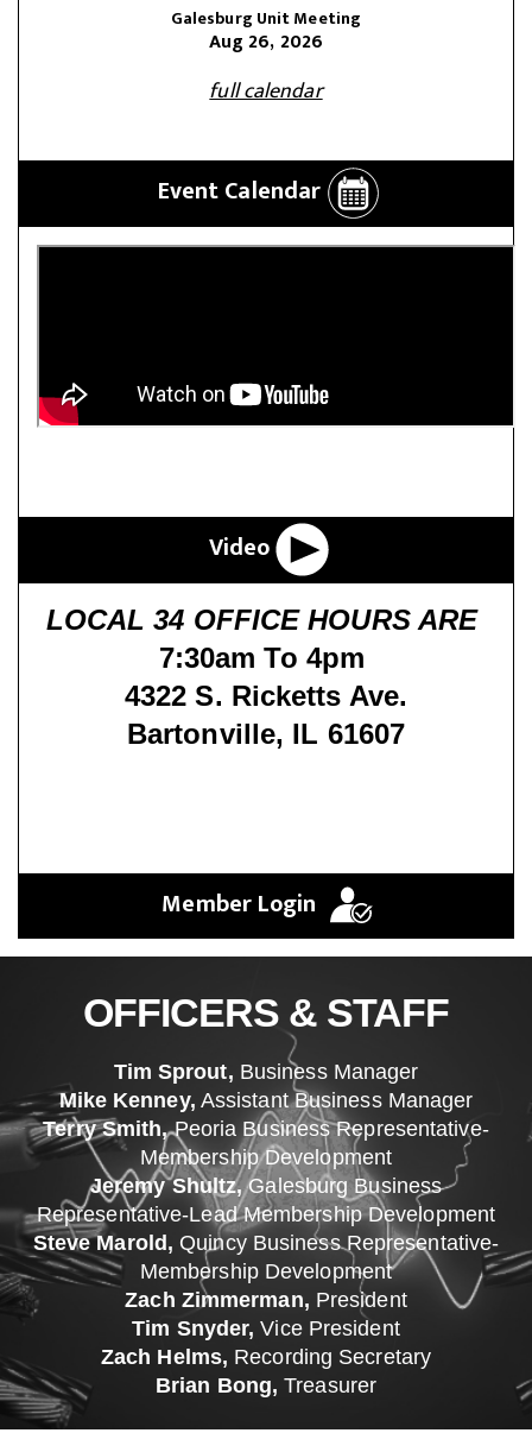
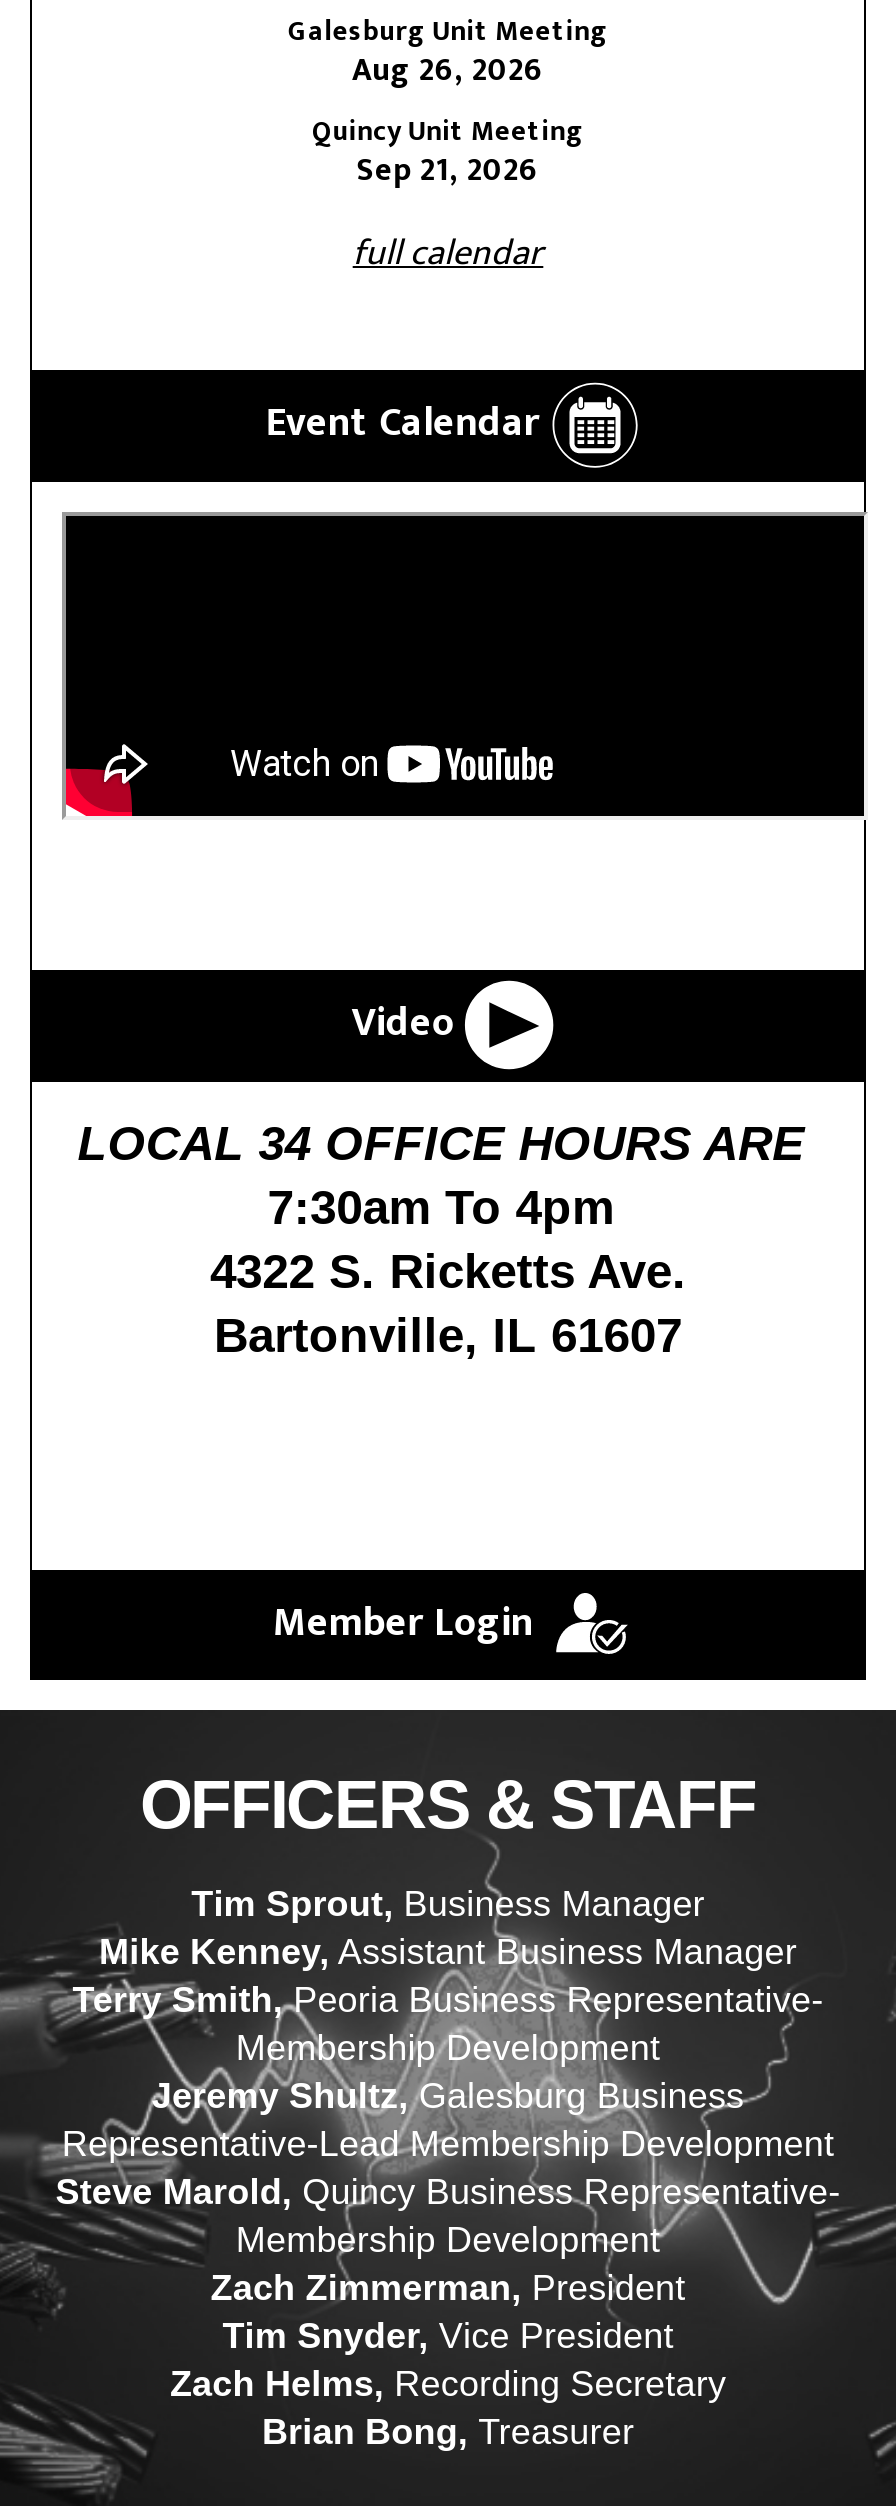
+ Quincy Unit Meeting
+ Sep 21, 2026
